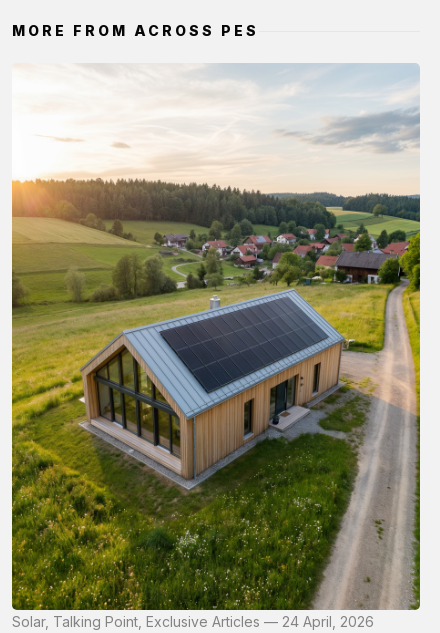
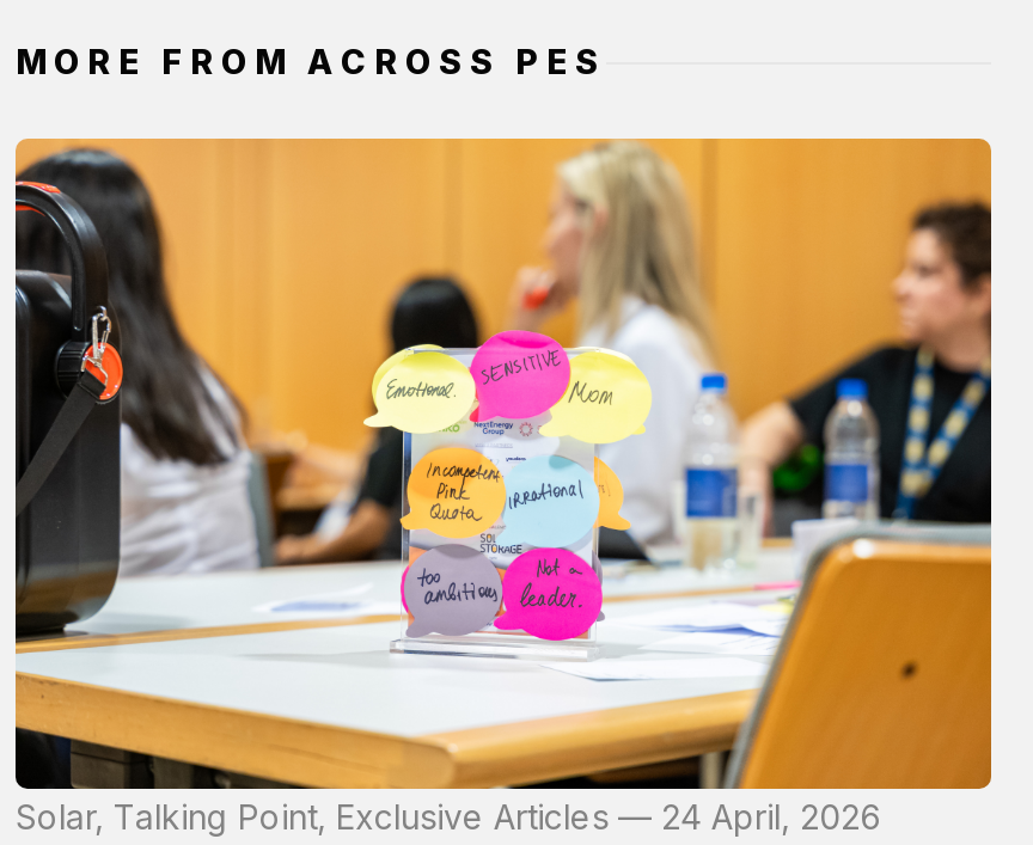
- [image]
+ [image]
